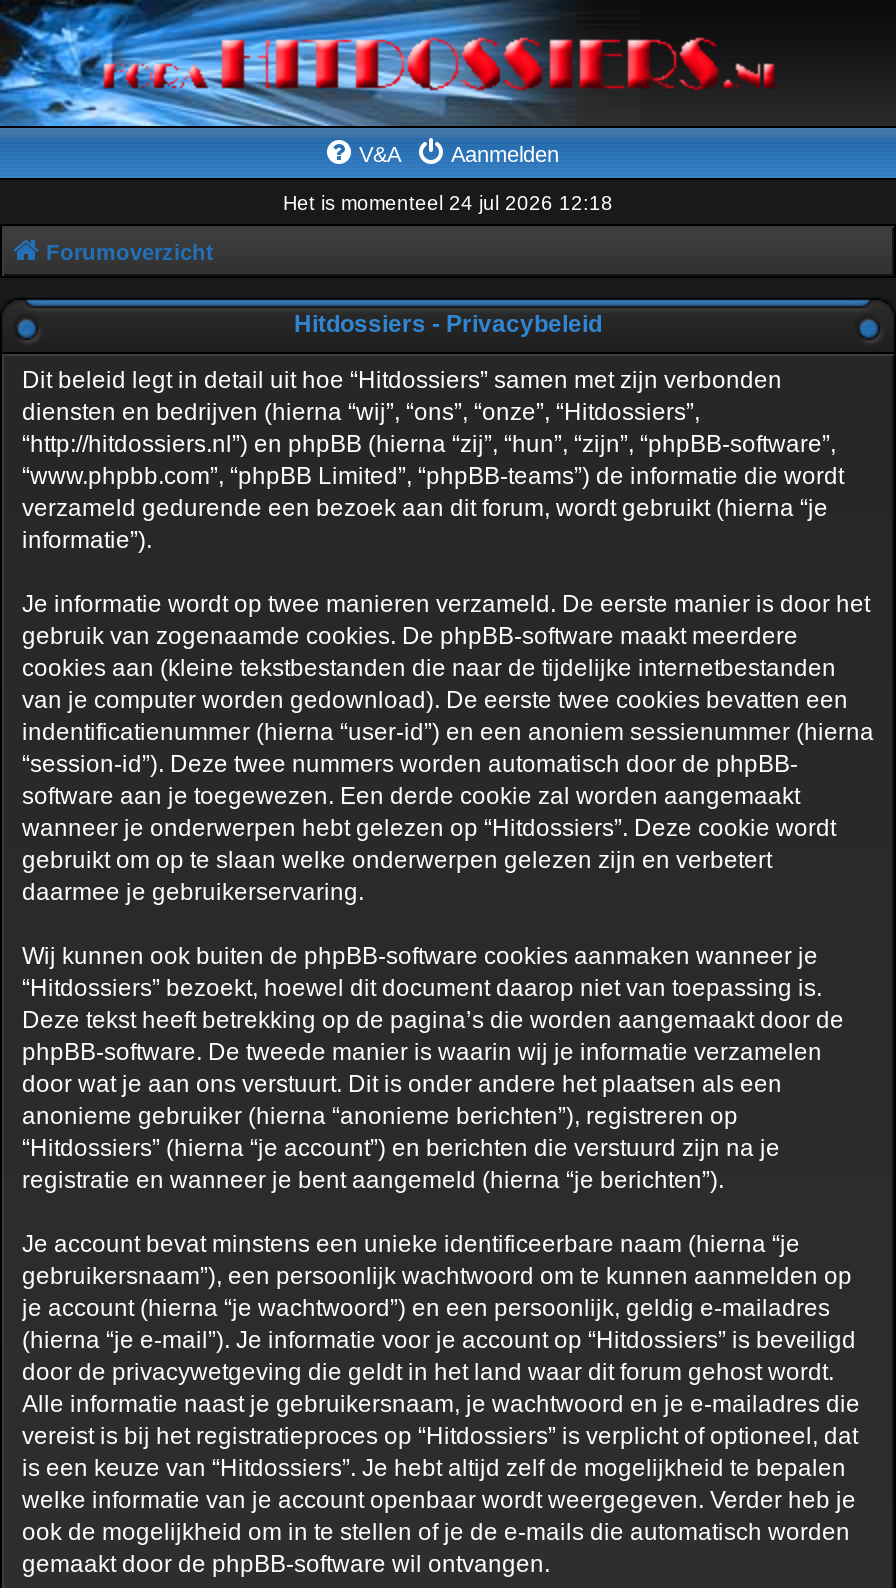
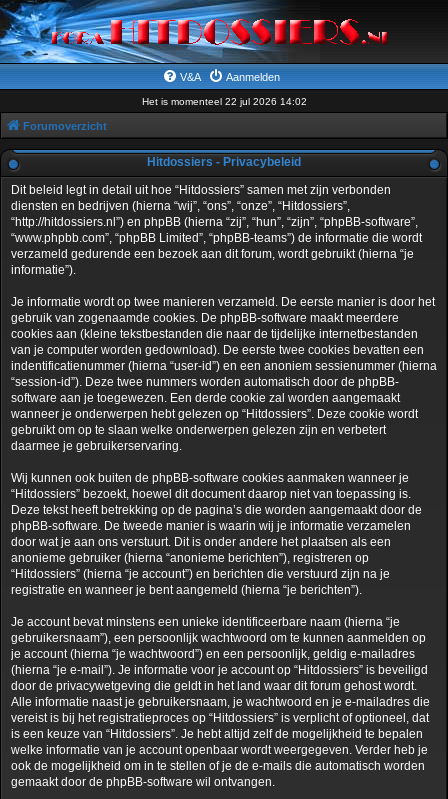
- Het is momenteel 24 jul 2026 12:18
+ Het is momenteel 22 jul 2026 14:02
